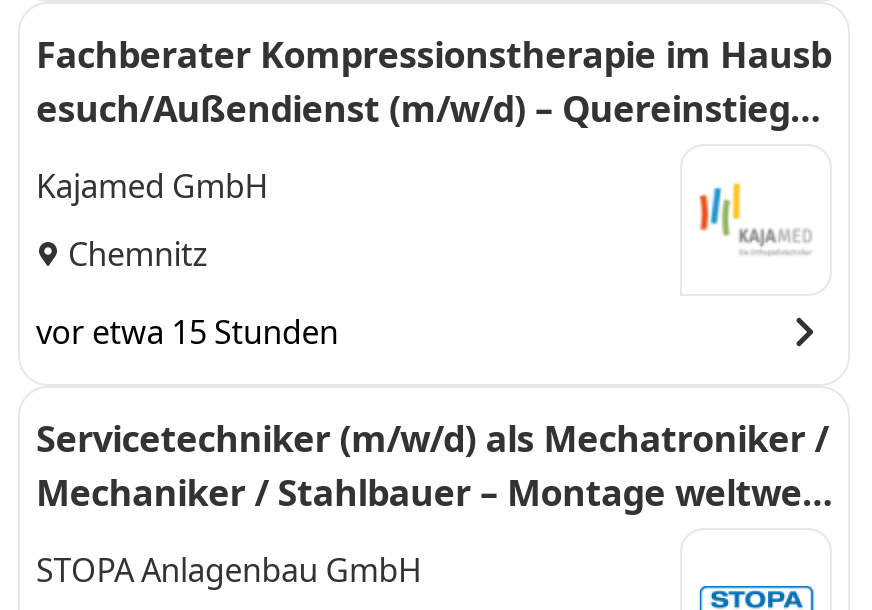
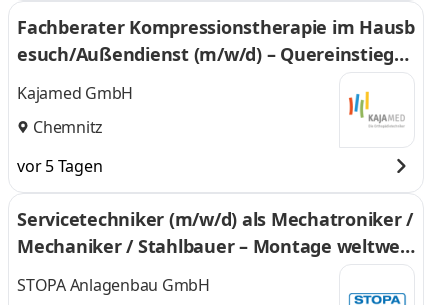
- vor etwa 15 Stunden
+ vor 5 Tagen
